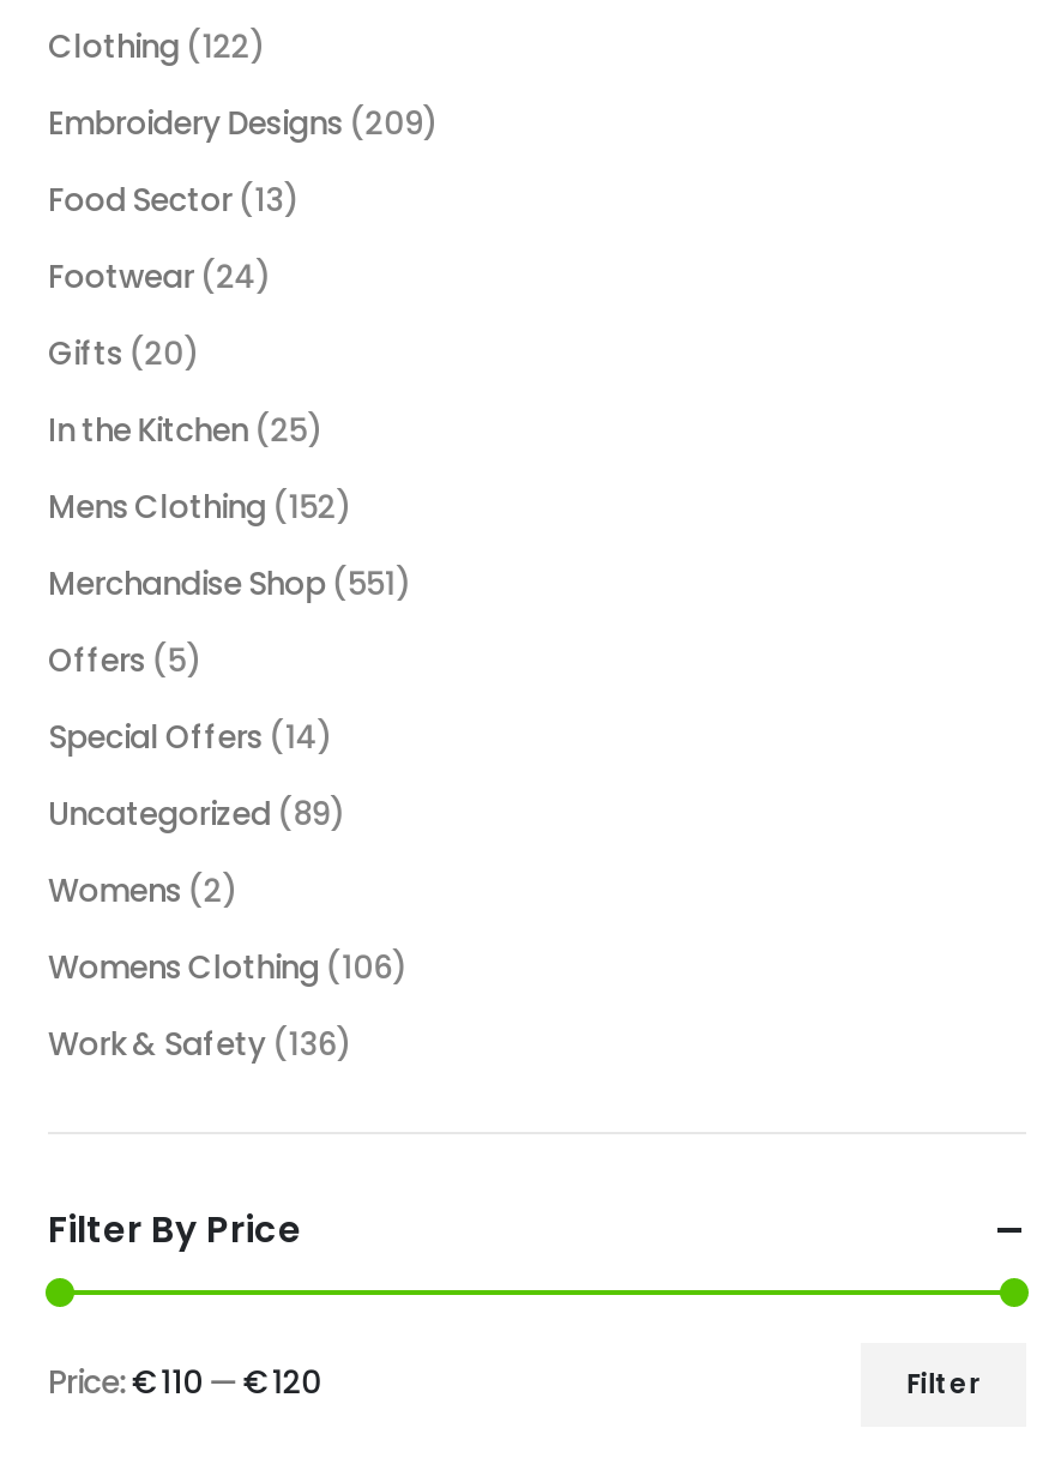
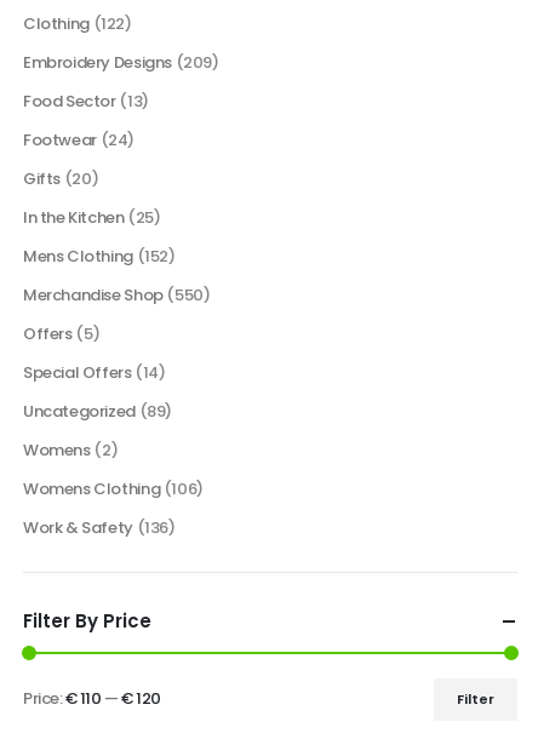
- Merchandise Shop (551)
+ Merchandise Shop (550)
